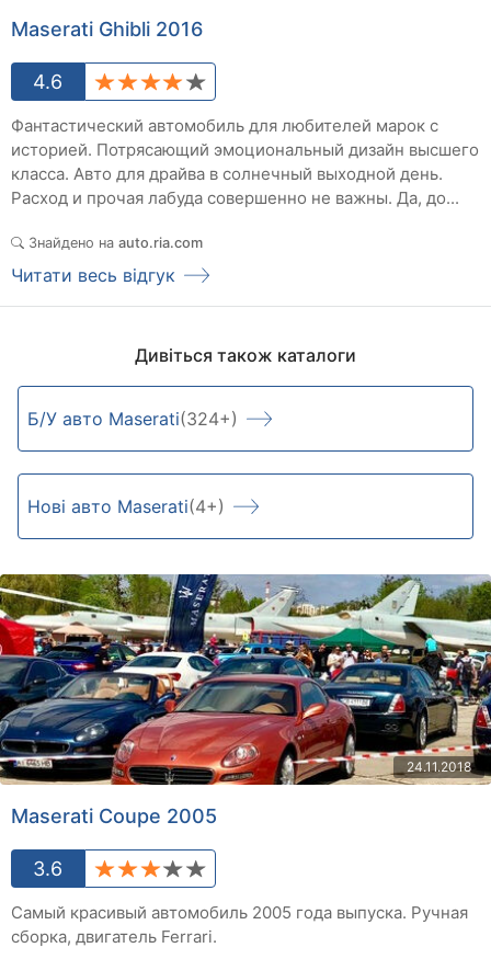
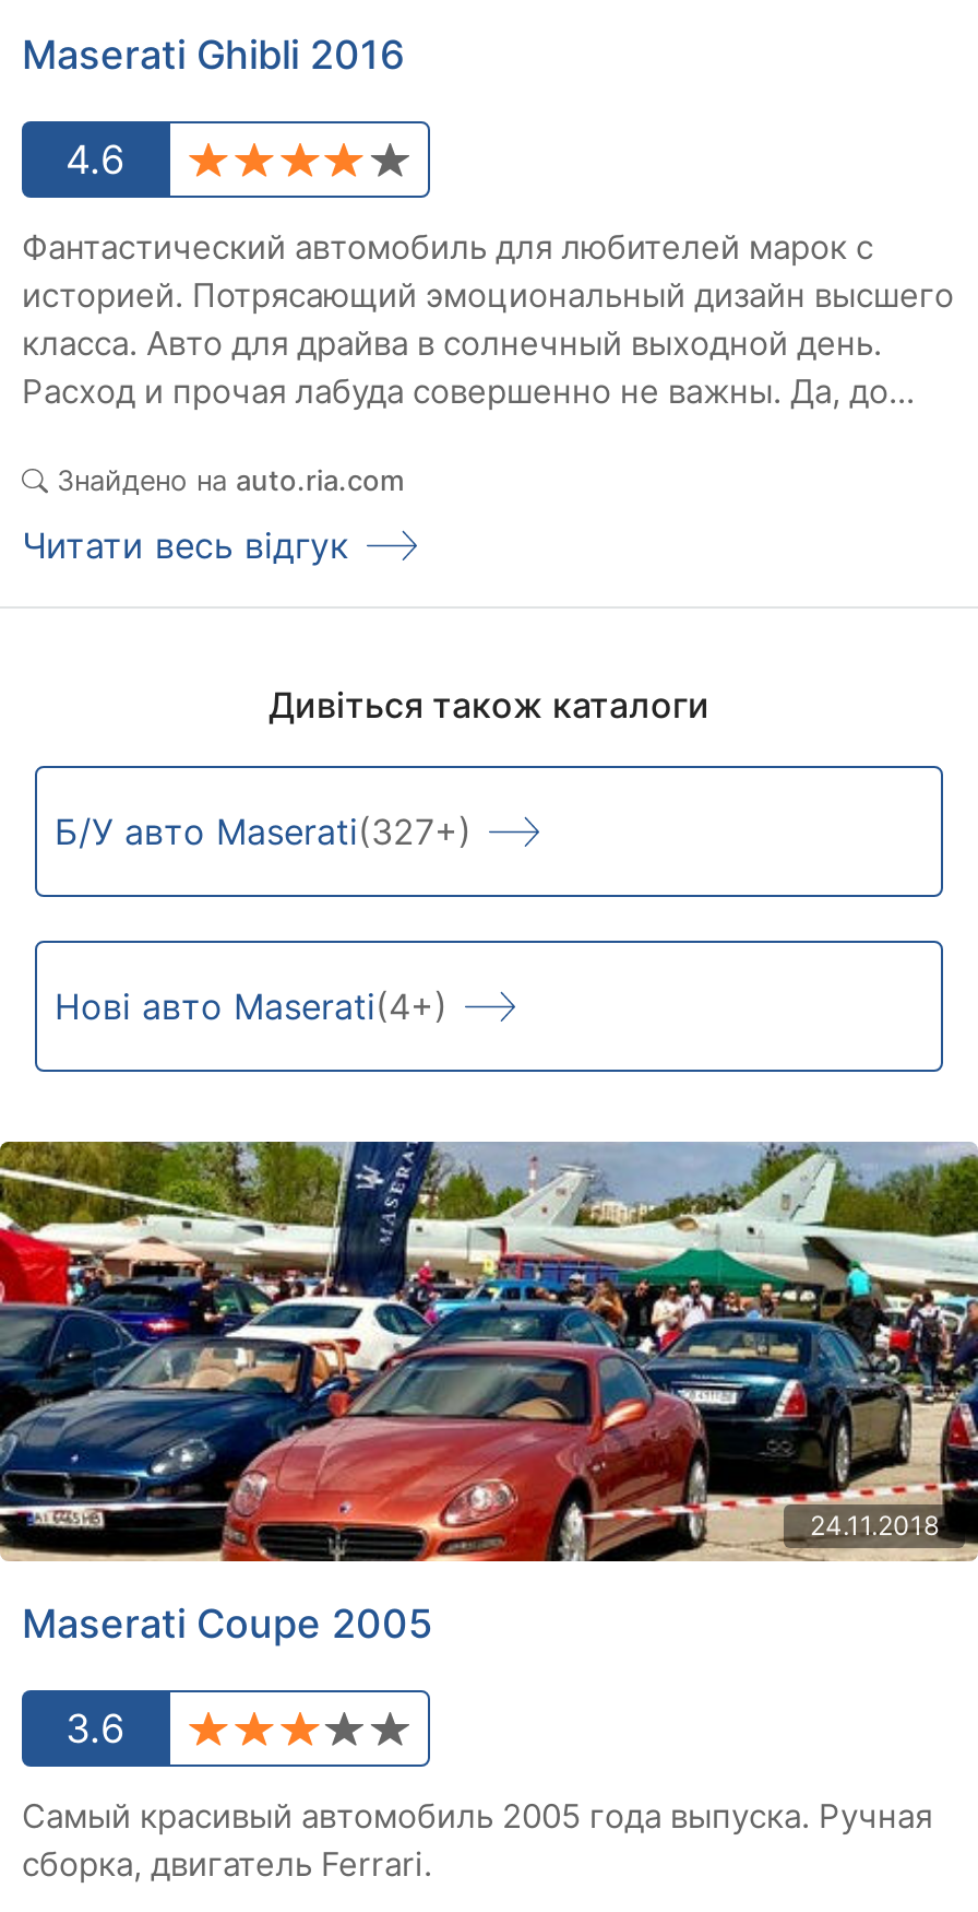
- Б/У авто Maserati(324+)
+ Б/У авто Maserati(327+)
